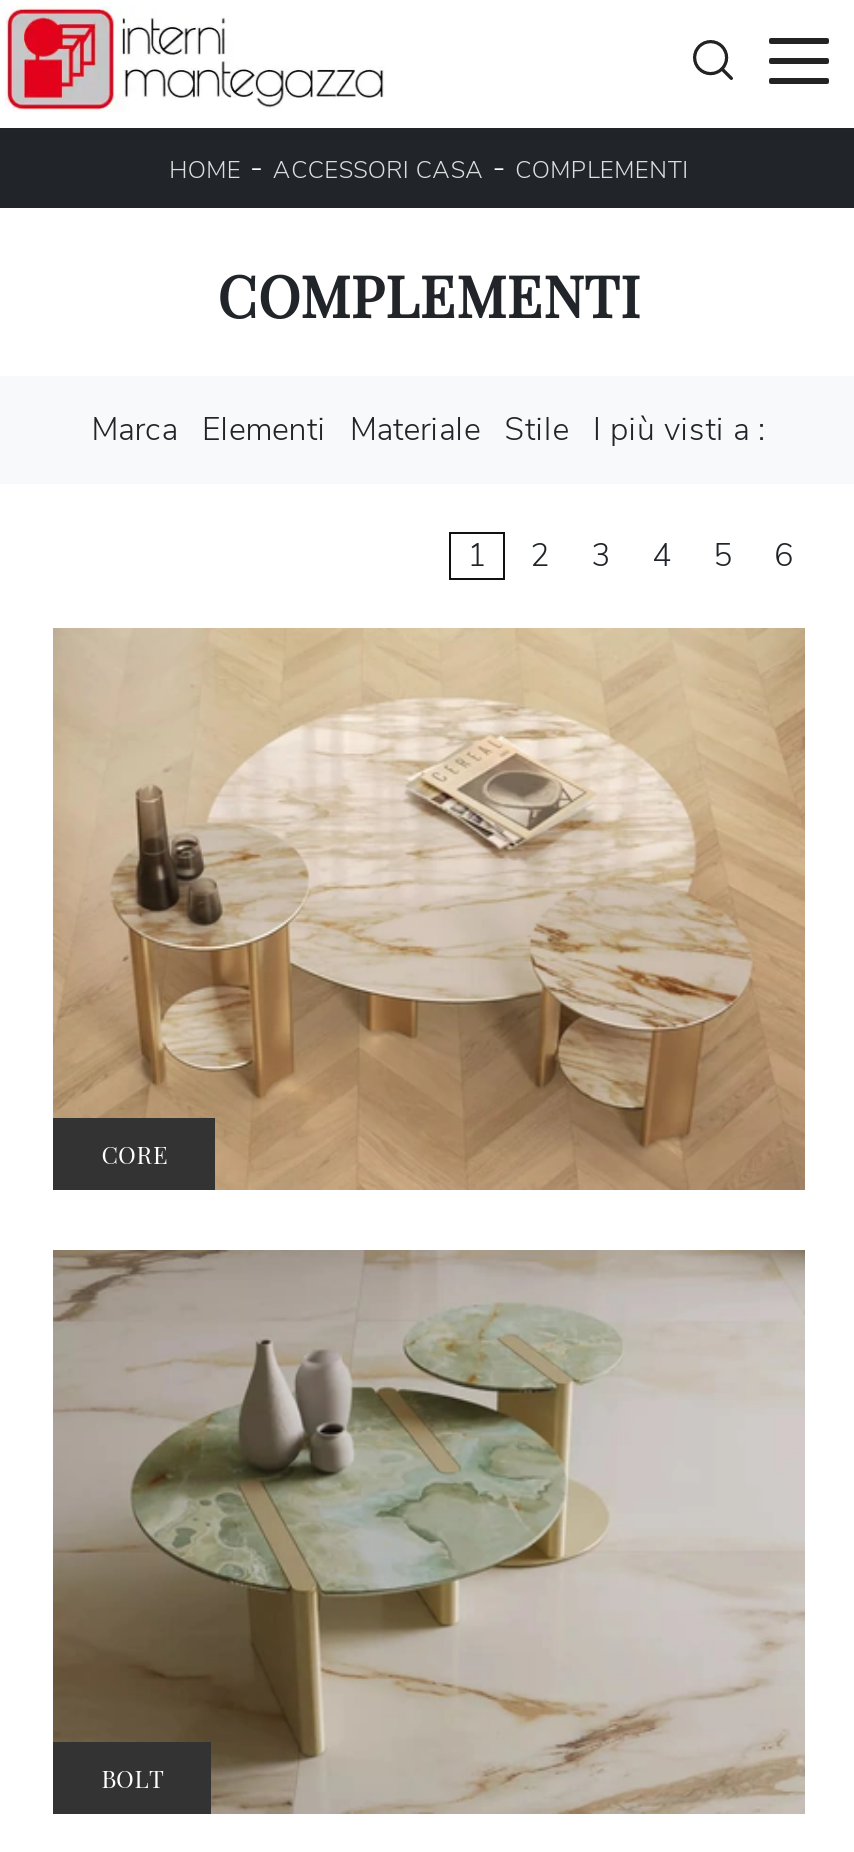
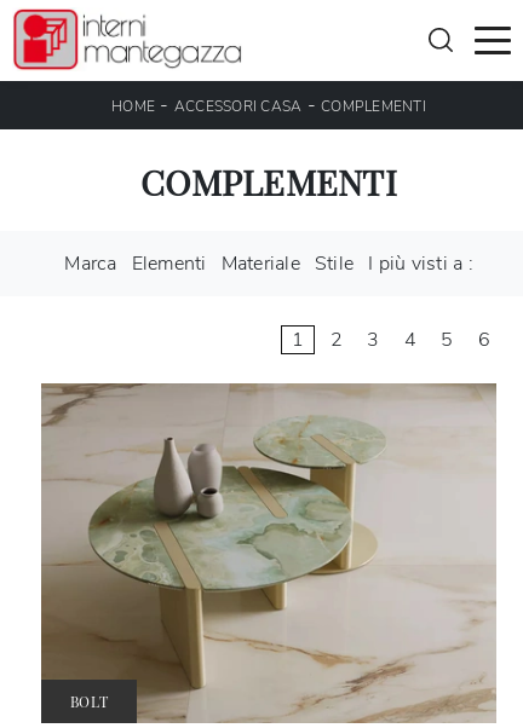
- [image]
- CORE
